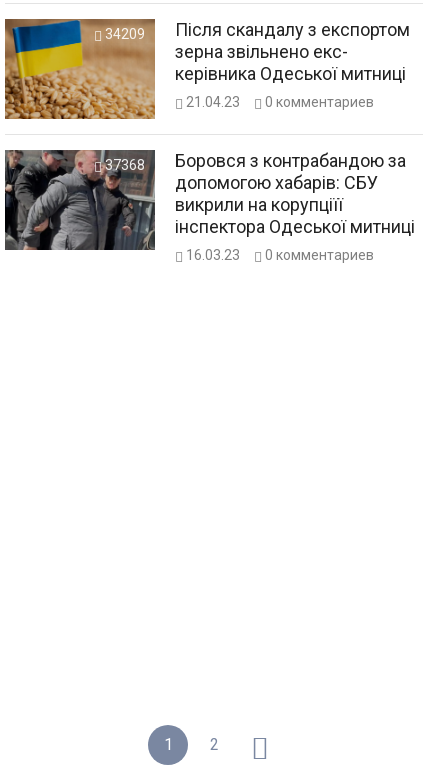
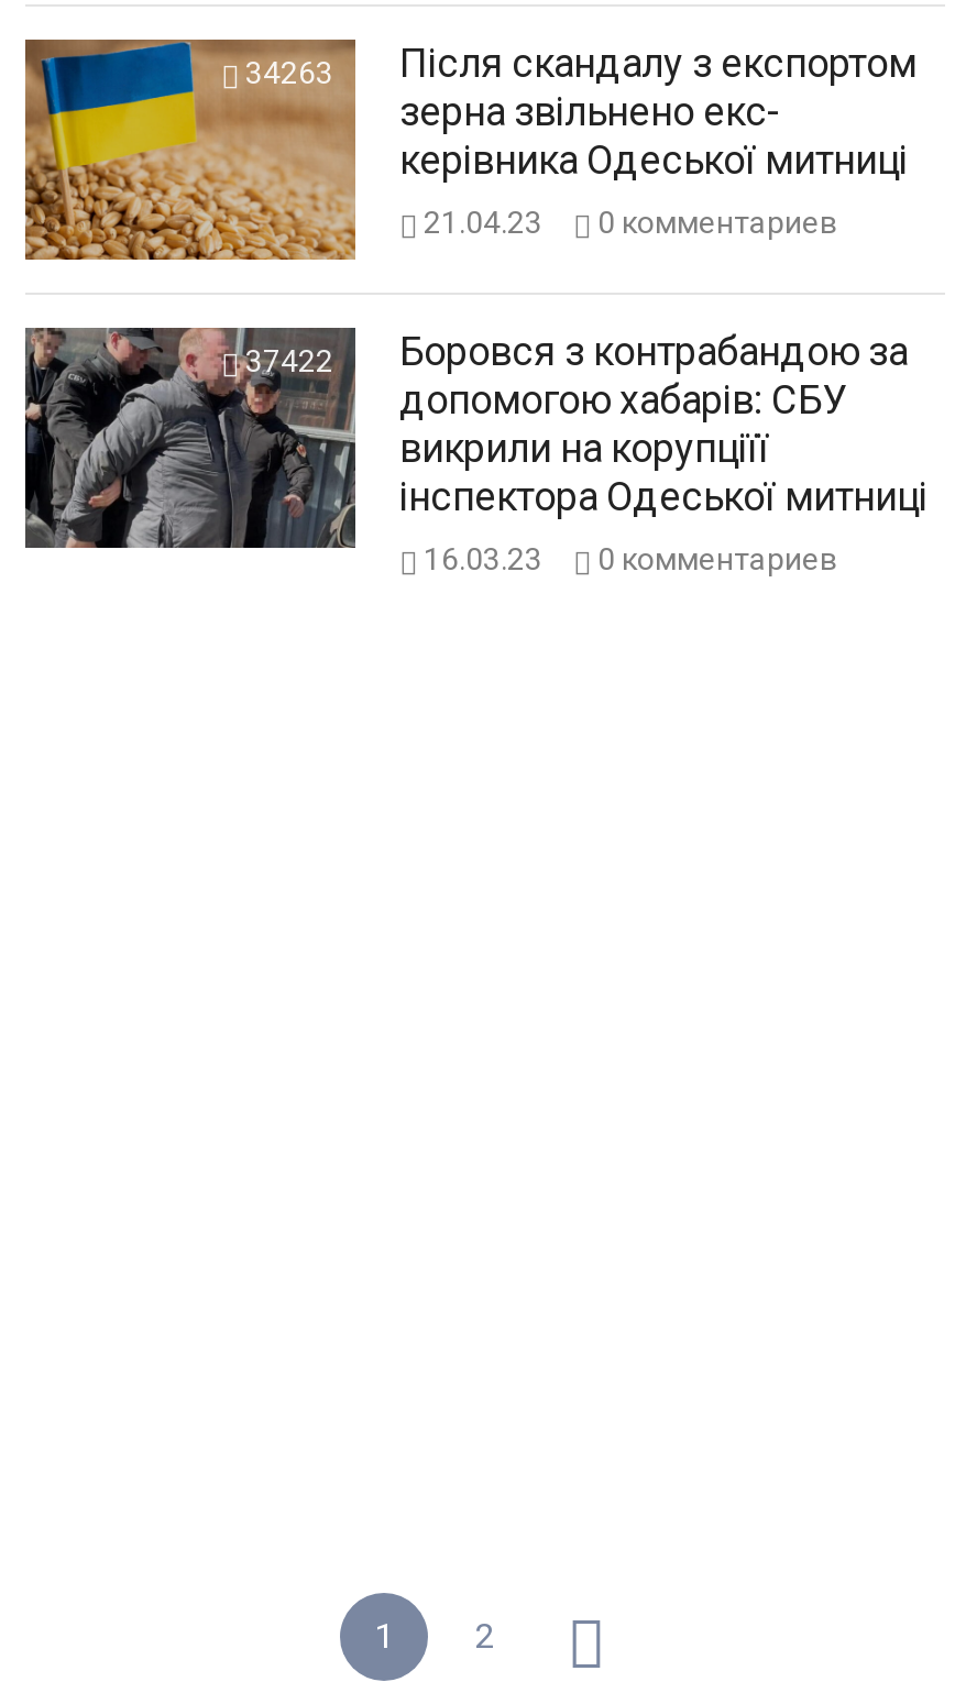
- 34209 Після скандалу з експортом
+ 34263 Після скандалу з експортом

- 37368 Боровся з контрабандою за
+ 37422 Боровся з контрабандою за
